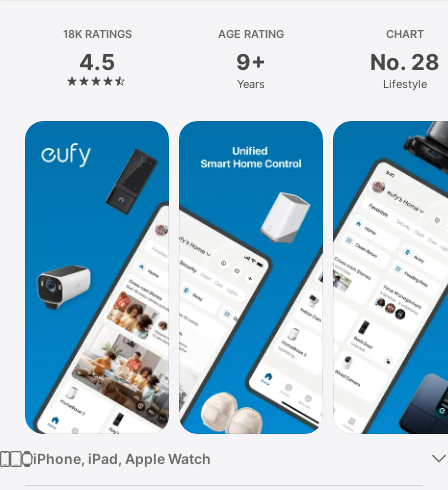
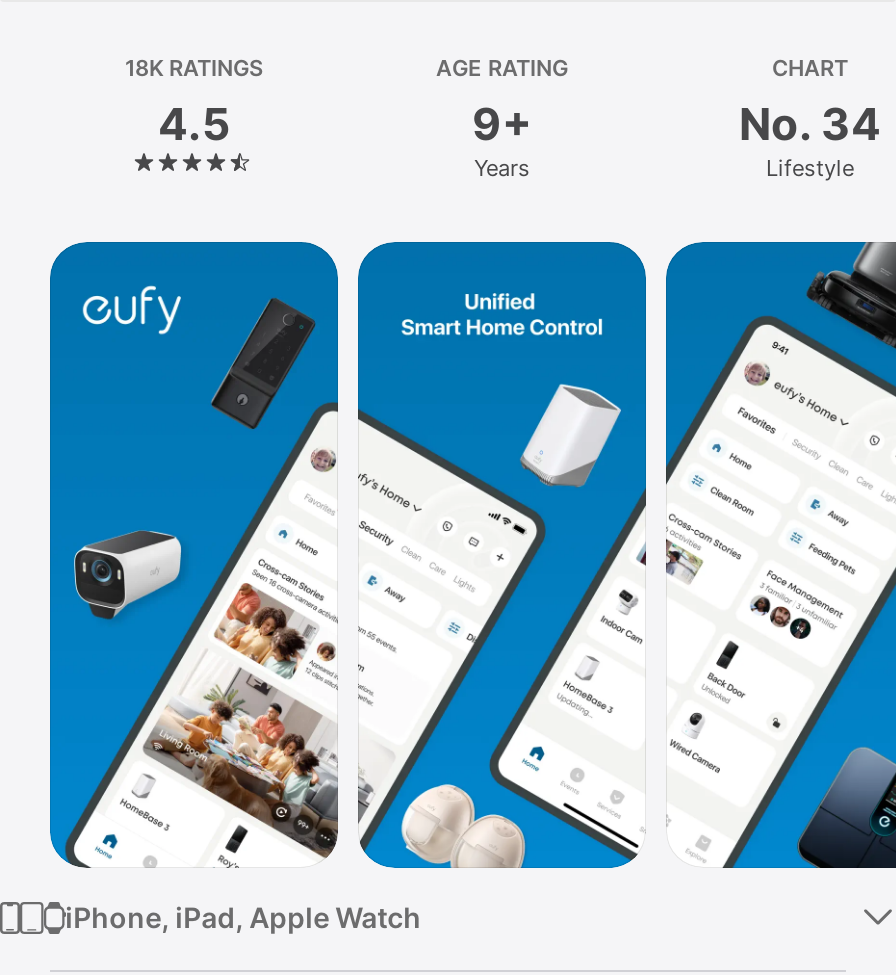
- No. 28
+ No. 34
